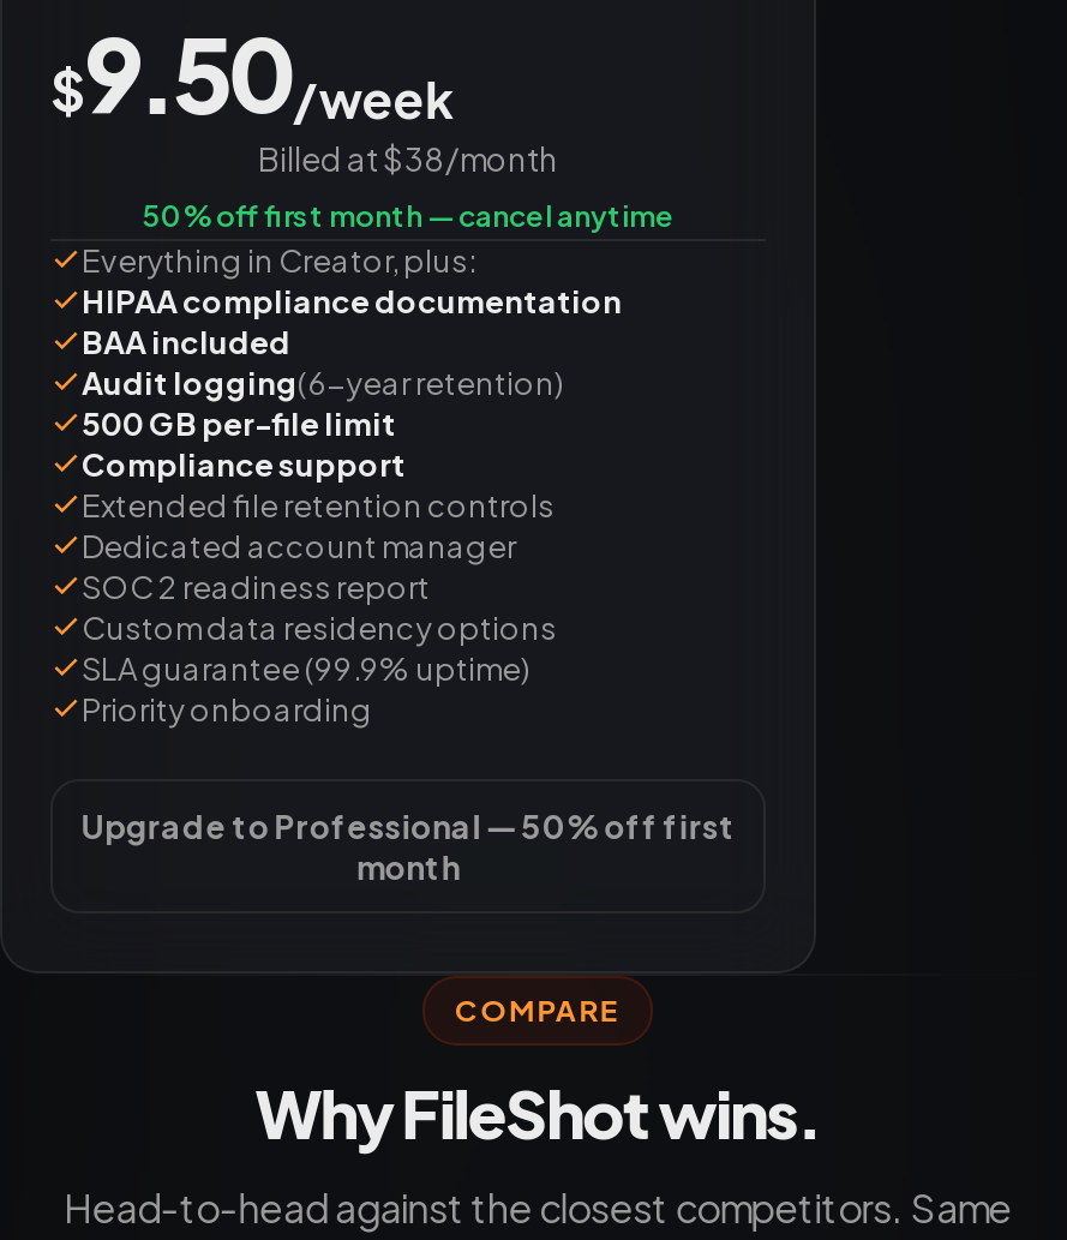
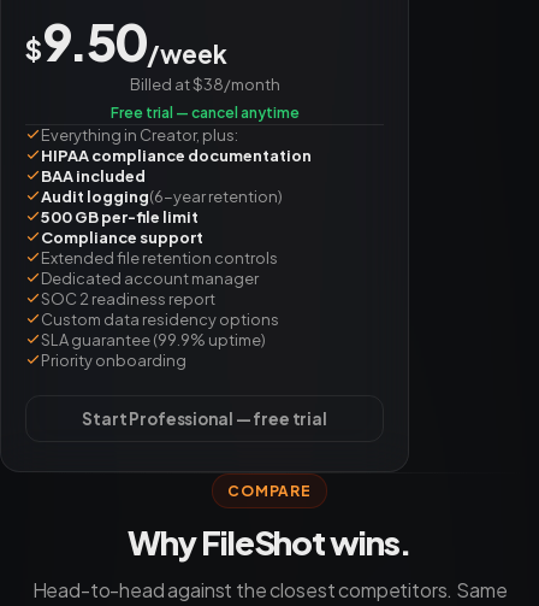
- 50% off first month — cancel anytime
+ Free trial — cancel anytime

- Upgrade to Professional — 50% off first
- month
+ Start Professional — free trial
